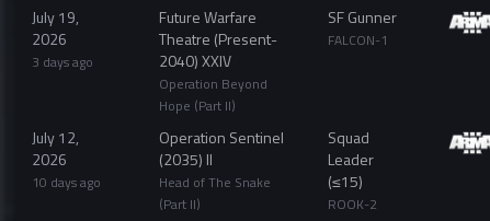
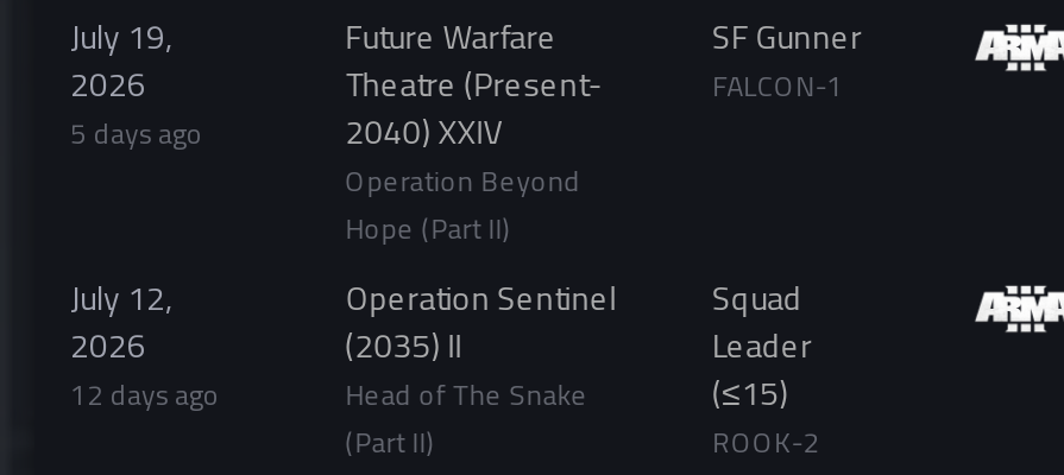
- 3 days ago
+ 5 days ago

- 10 days ago
+ 12 days ago
